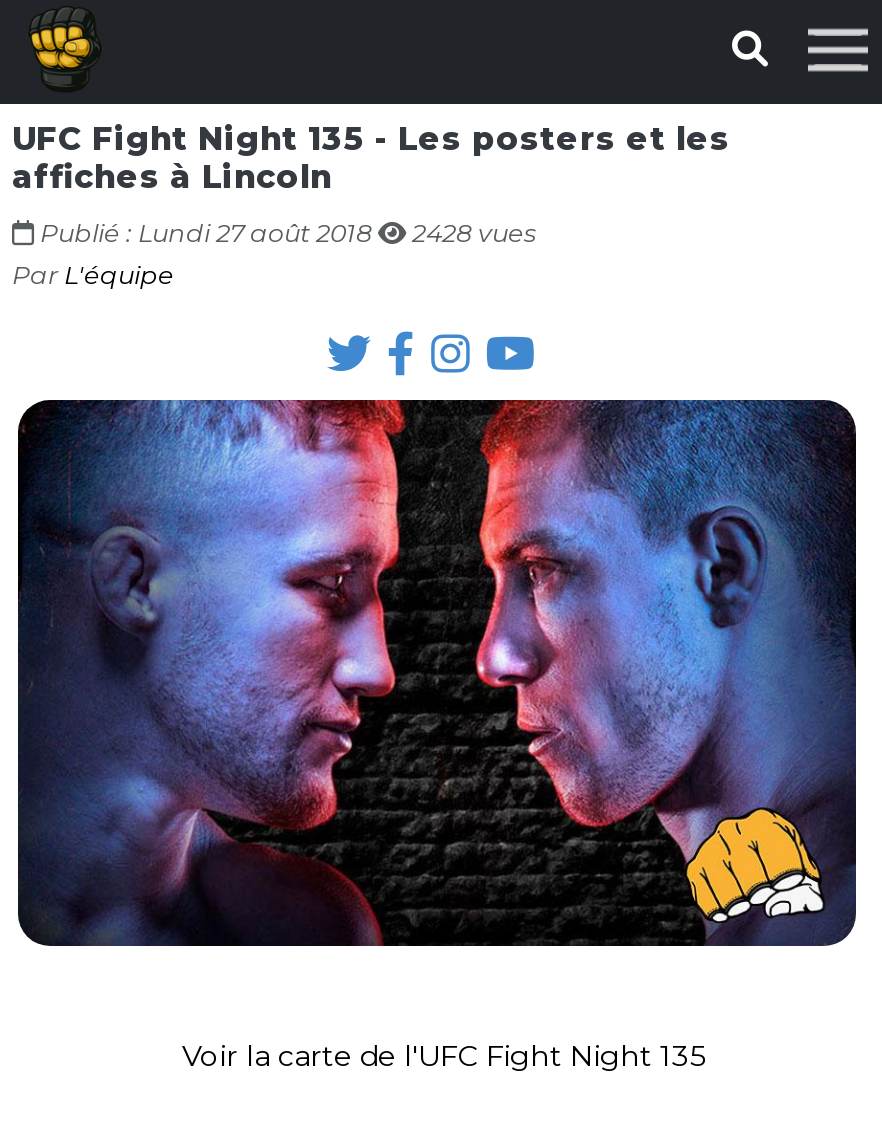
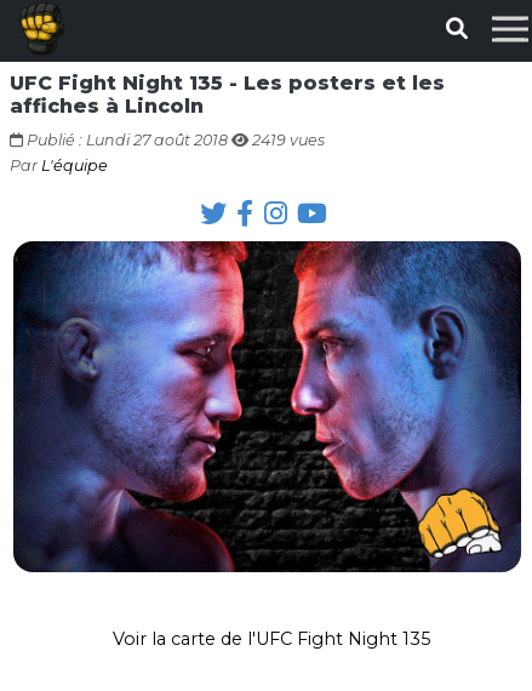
- Publié : Lundi 27 août 2018 2428 vues
+ Publié : Lundi 27 août 2018 2419 vues
